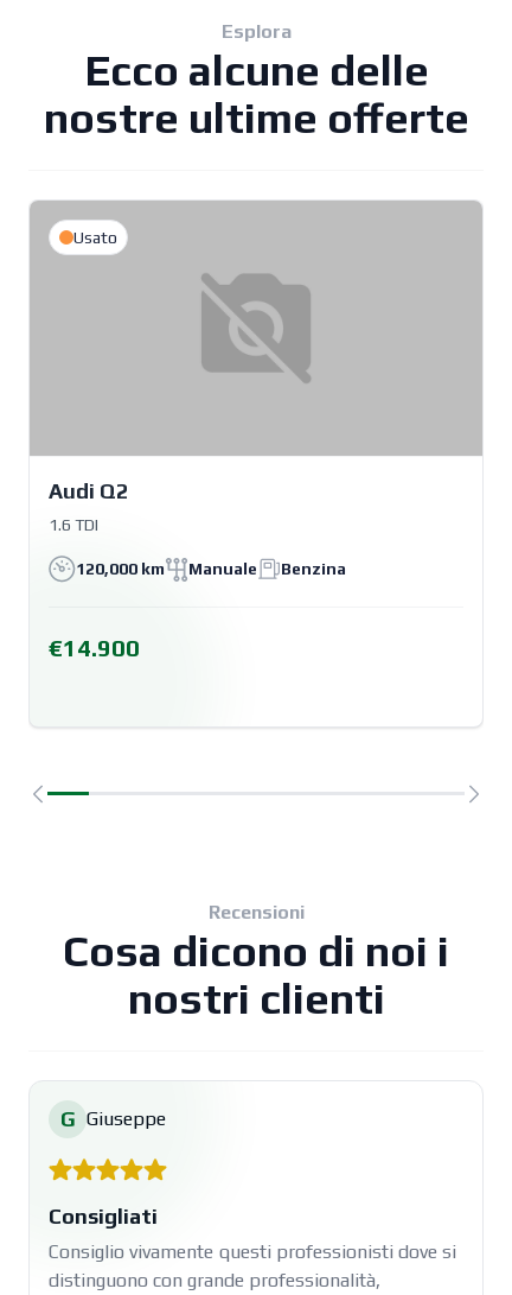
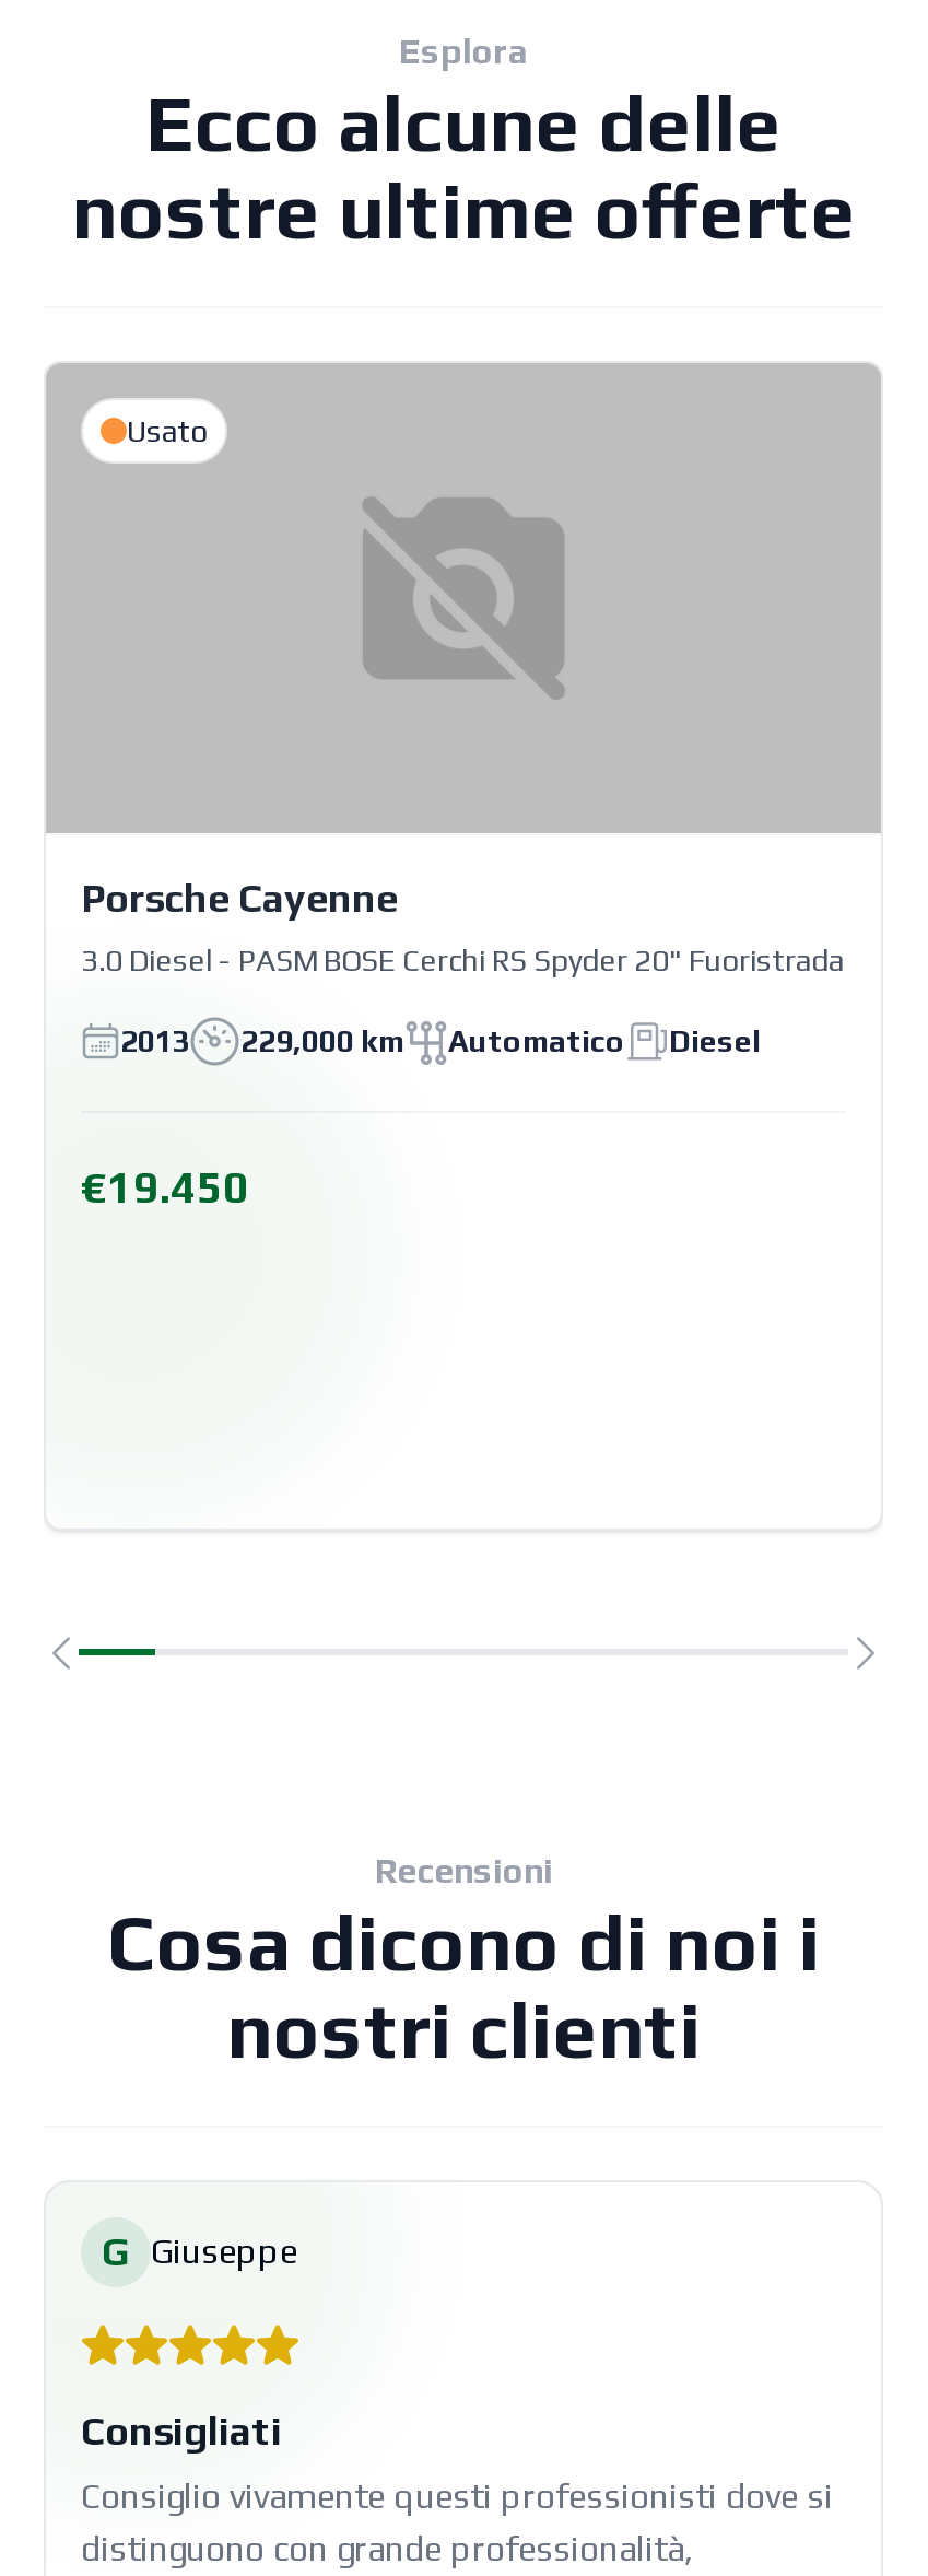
- Audi Q2
+ Porsche Cayenne

- 1.6 TDI
+ 3.0 Diesel - PASM BOSE Cerchi RS Spyder 20" Fuoristrada

- 120,000 km
- Manuale
- Benzina
+ 2013
+ 229,000 km
+ Automatico
+ Diesel

- €14.900
+ €19.450
